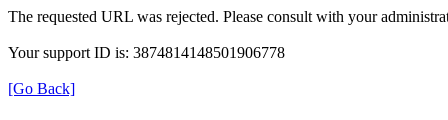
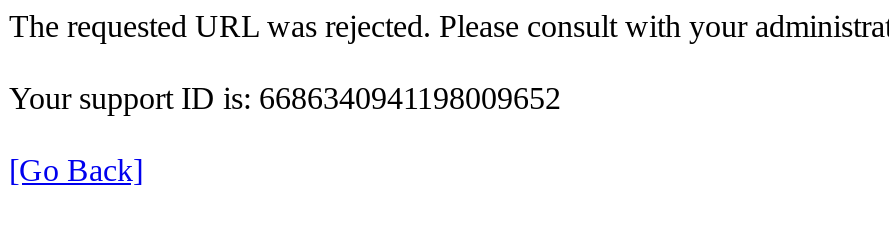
- Your support ID is: 3874814148501906778
+ Your support ID is: 6686340941198009652
